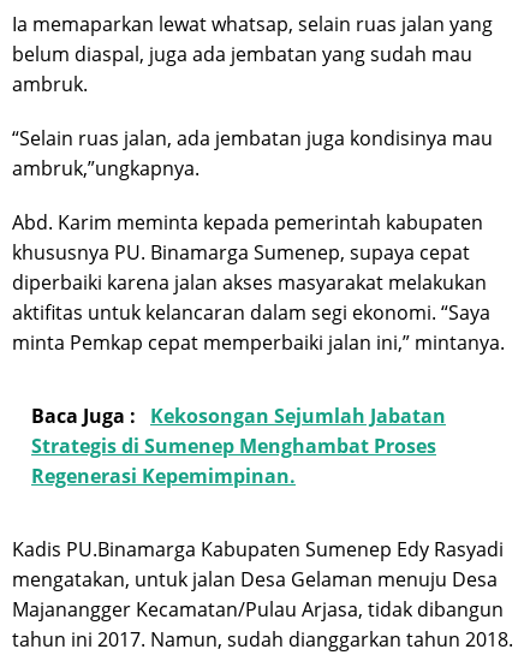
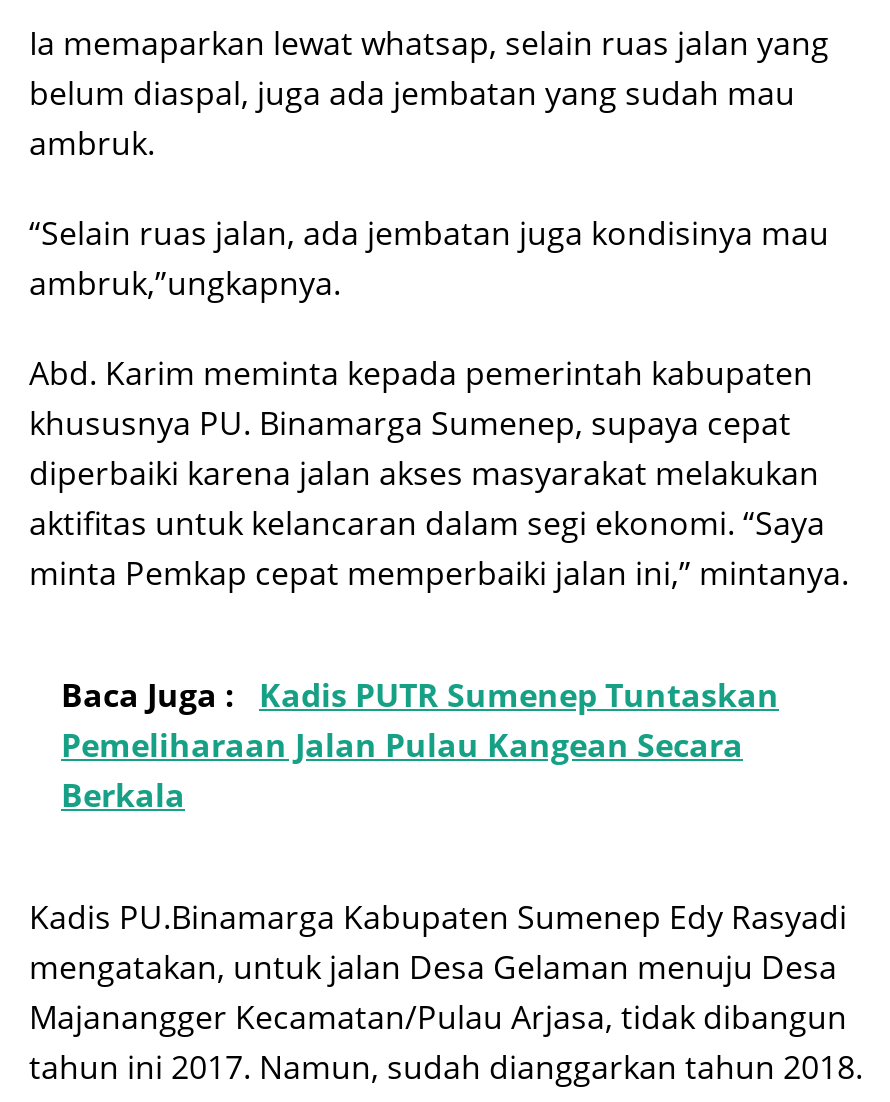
- Baca Juga : Kekosongan Sejumlah Jabatan
- Strategis di Sumenep Menghambat Proses
- Regenerasi Kepemimpinan.
+ Baca Juga : Kadis PUTR Sumenep Tuntaskan
+ Pemeliharaan Jalan Pulau Kangean Secara
+ Berkala
